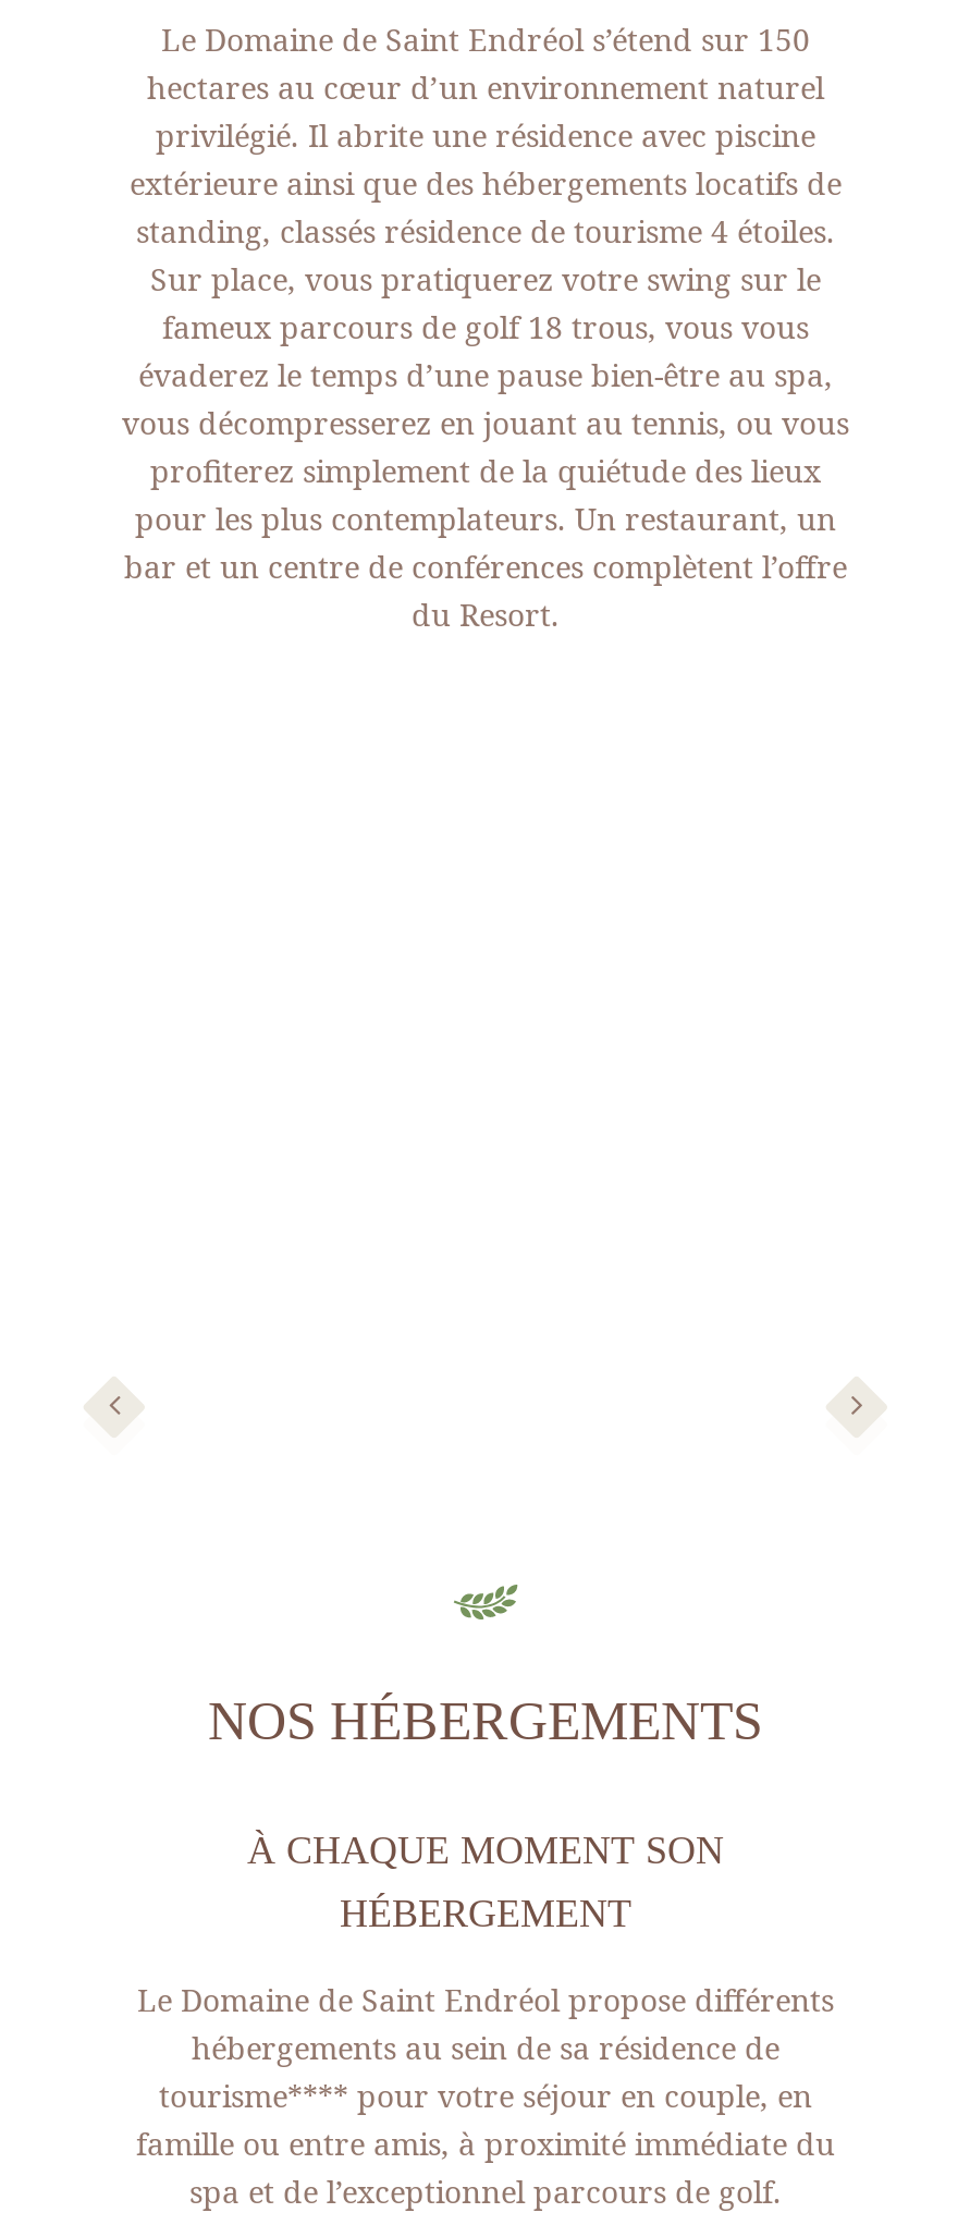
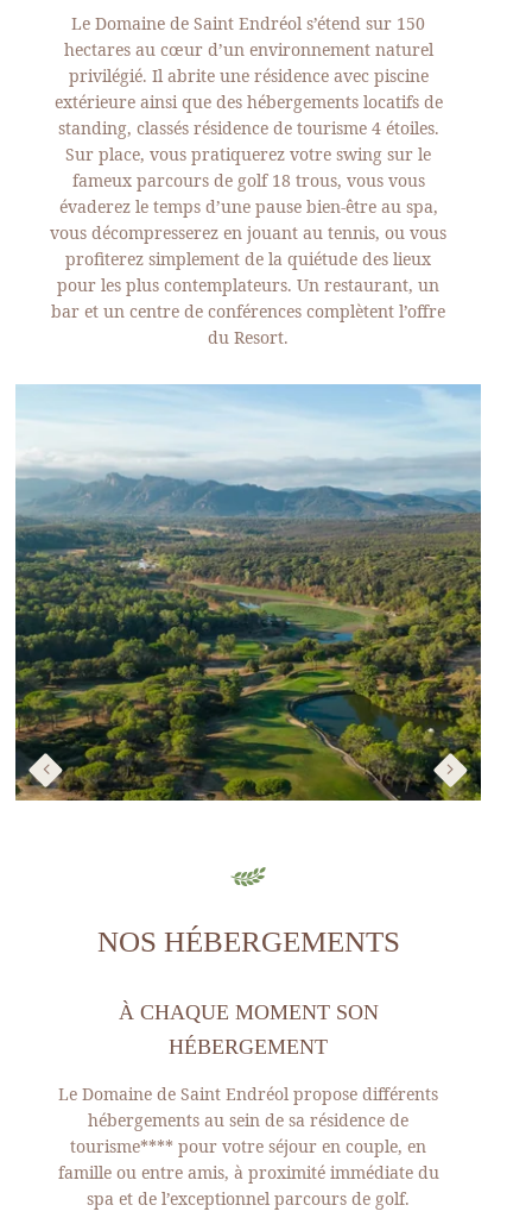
+ [image]
